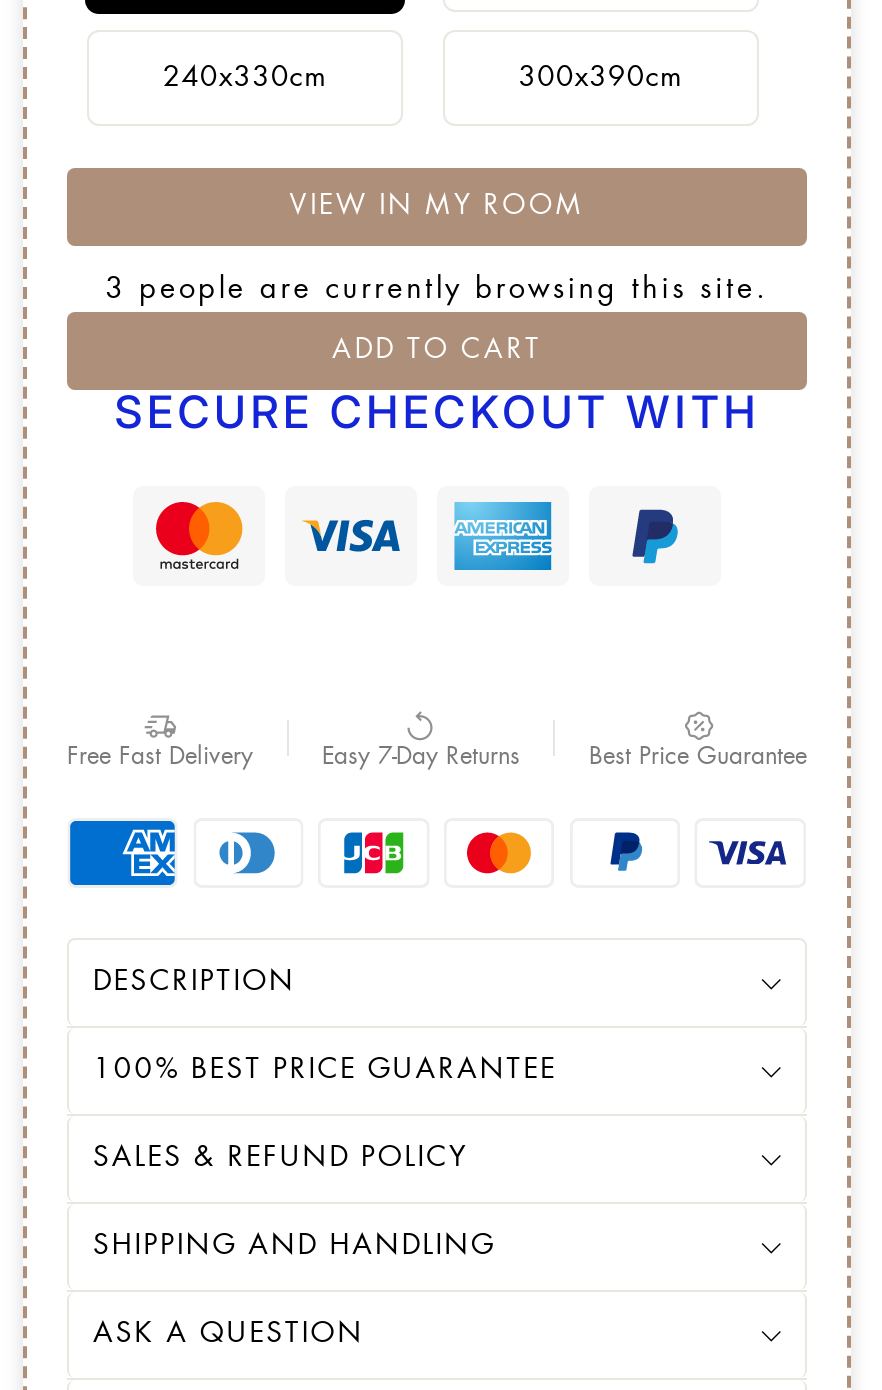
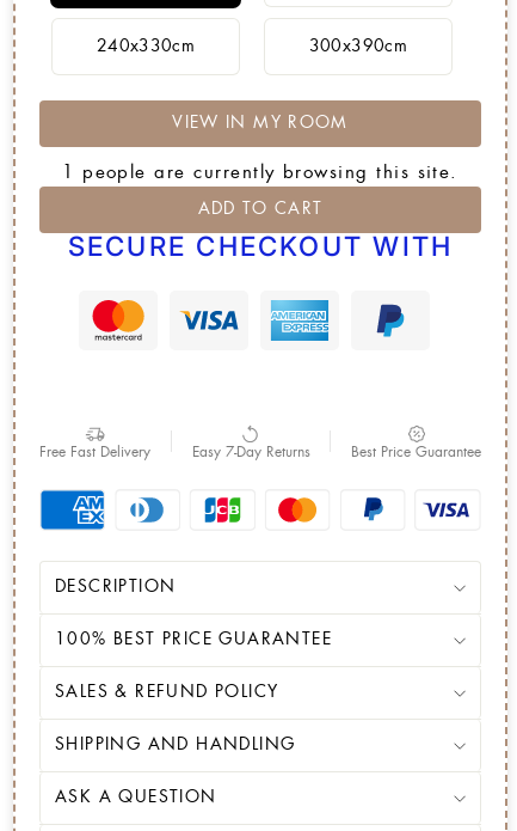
- 3 people are currently browsing this site.
+ 1 people are currently browsing this site.
